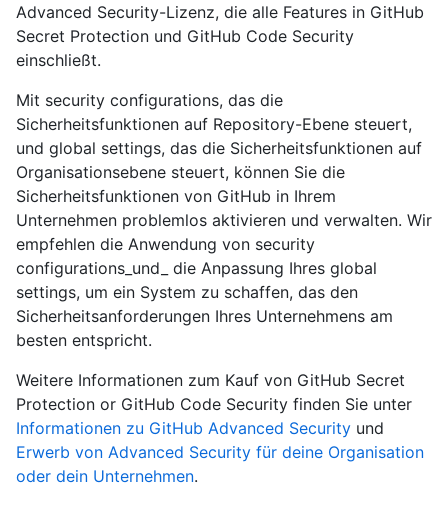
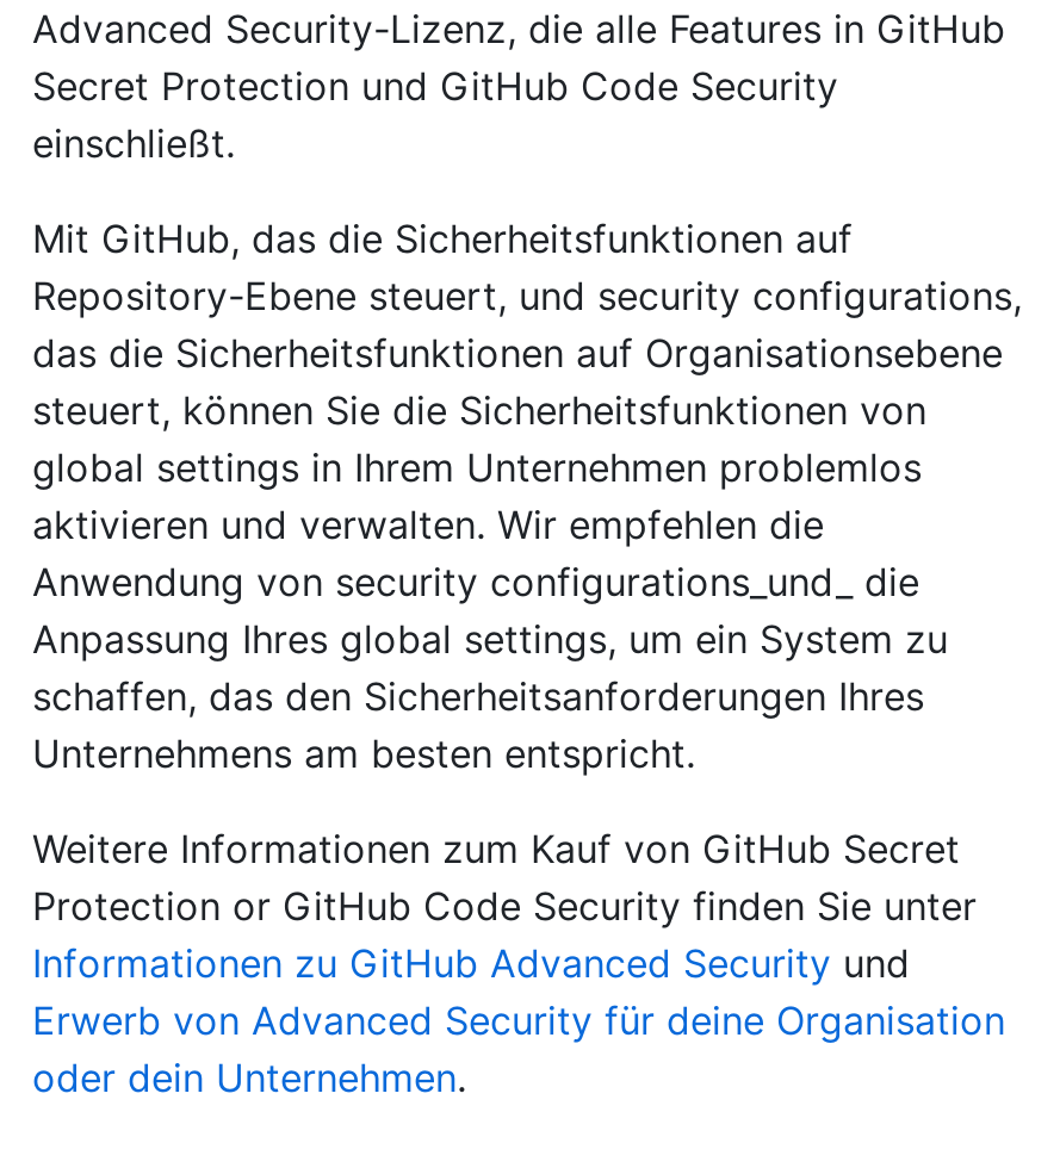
- Mit security configurations, das die
- Sicherheitsfunktionen auf Repository-Ebene steuert,
- und global settings, das die Sicherheitsfunktionen auf
- Organisationsebene steuert, können Sie die
- Sicherheitsfunktionen von GitHub in Ihrem
- Unternehmen problemlos aktivieren und verwalten. Wir
- empfehlen die Anwendung von security
- configurations_und_ die Anpassung Ihres global
- settings, um ein System zu schaffen, das den
- Sicherheitsanforderungen Ihres Unternehmens am
- besten entspricht.
+ Mit GitHub, das die Sicherheitsfunktionen auf
+ Repository-Ebene steuert, und security configurations,
+ das die Sicherheitsfunktionen auf Organisationsebene
+ steuert, können Sie die Sicherheitsfunktionen von
+ global settings in Ihrem Unternehmen problemlos
+ aktivieren und verwalten. Wir empfehlen die
+ Anwendung von security configurations_und_ die
+ Anpassung Ihres global settings, um ein System zu
+ schaffen, das den Sicherheitsanforderungen Ihres
+ Unternehmens am besten entspricht.
